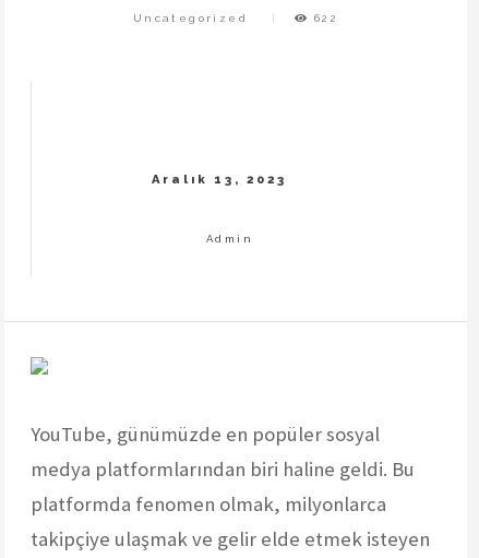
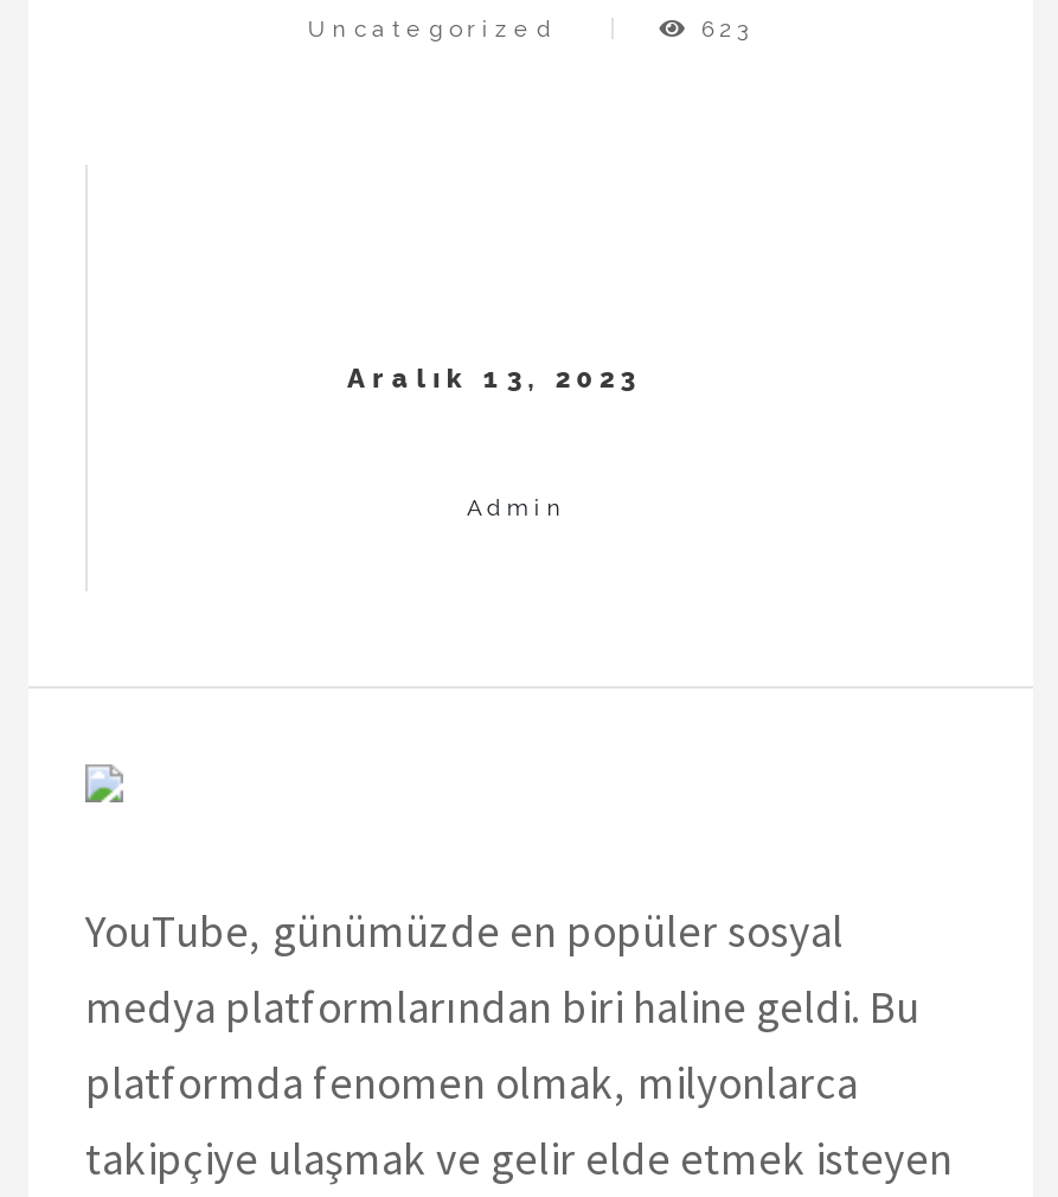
- 622
+ 623
